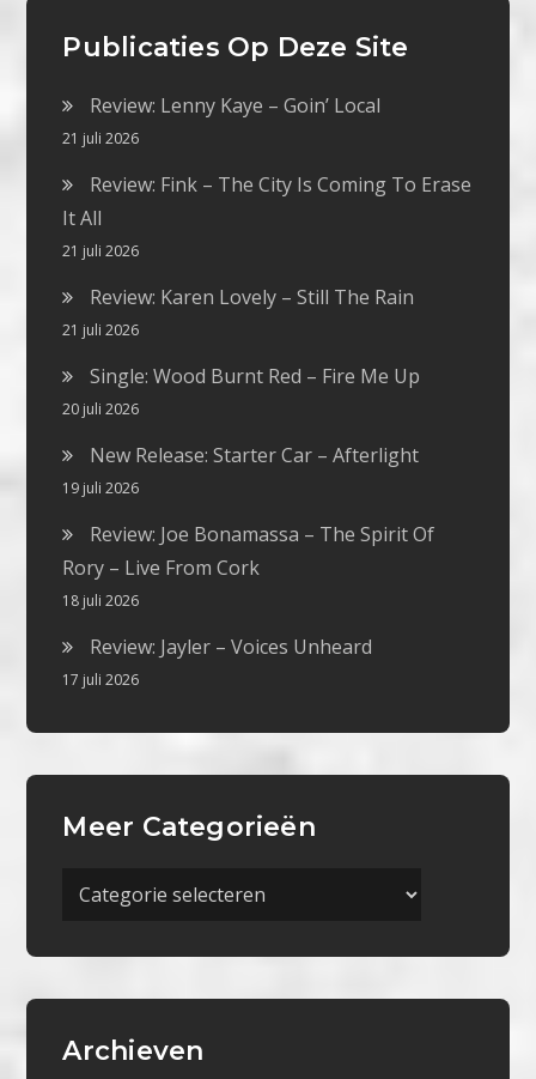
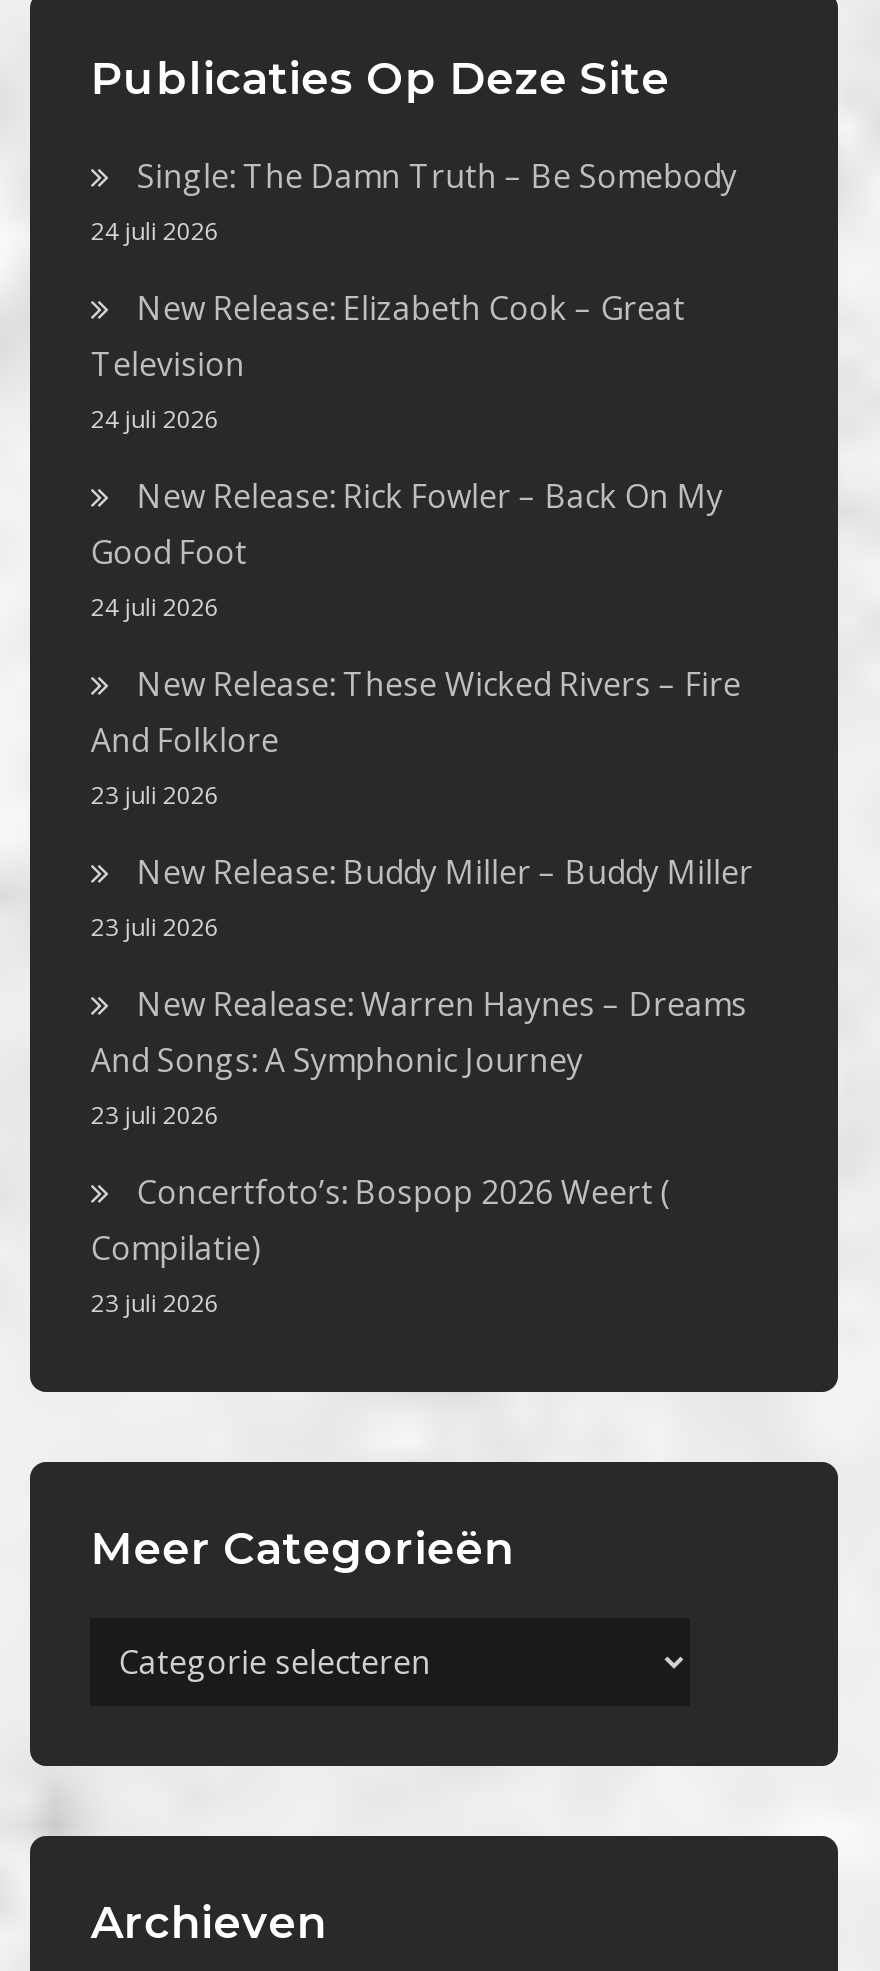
- Review: Lenny Kaye – Goin’ Local
- 21 juli 2026
+ Single: The Damn Truth – Be Somebody
+ 24 juli 2026

- Review: Fink – The City Is Coming To Erase
- It All
- 21 juli 2026
+ New Release: Elizabeth Cook – Great
+ Television
+ 24 juli 2026

- Review: Karen Lovely – Still The Rain
- 21 juli 2026
+ New Release: Rick Fowler – Back On My
+ Good Foot
+ 24 juli 2026

- Single: Wood Burnt Red – Fire Me Up
- 20 juli 2026
+ New Release: These Wicked Rivers – Fire
+ And Folklore
+ 23 juli 2026

- New Release: Starter Car – Afterlight
- 19 juli 2026
+ New Release: Buddy Miller – Buddy Miller
+ 23 juli 2026

- Review: Joe Bonamassa – The Spirit Of
- Rory – Live From Cork
- 18 juli 2026
+ New Realease: Warren Haynes – Dreams
+ And Songs: A Symphonic Journey
+ 23 juli 2026

- Review: Jayler – Voices Unheard
- 17 juli 2026
+ Concertfoto’s: Bospop 2026 Weert (
+ Compilatie)
+ 23 juli 2026
